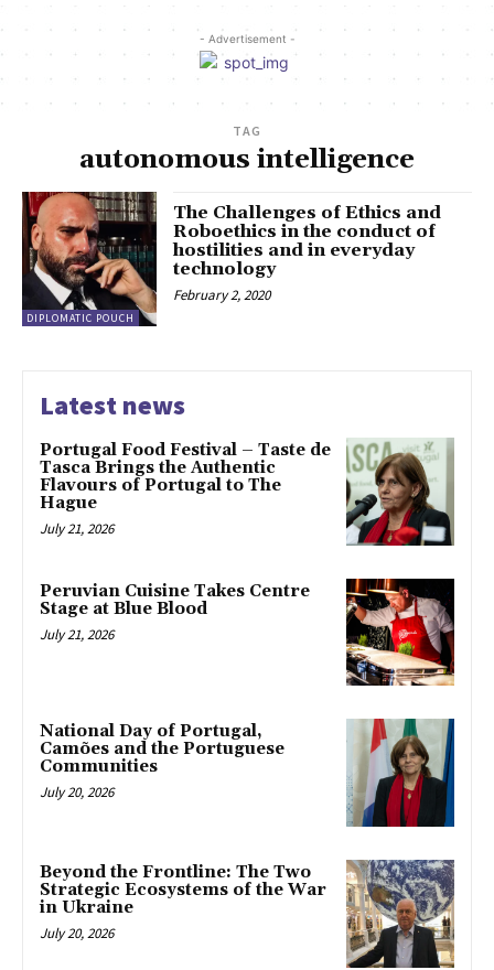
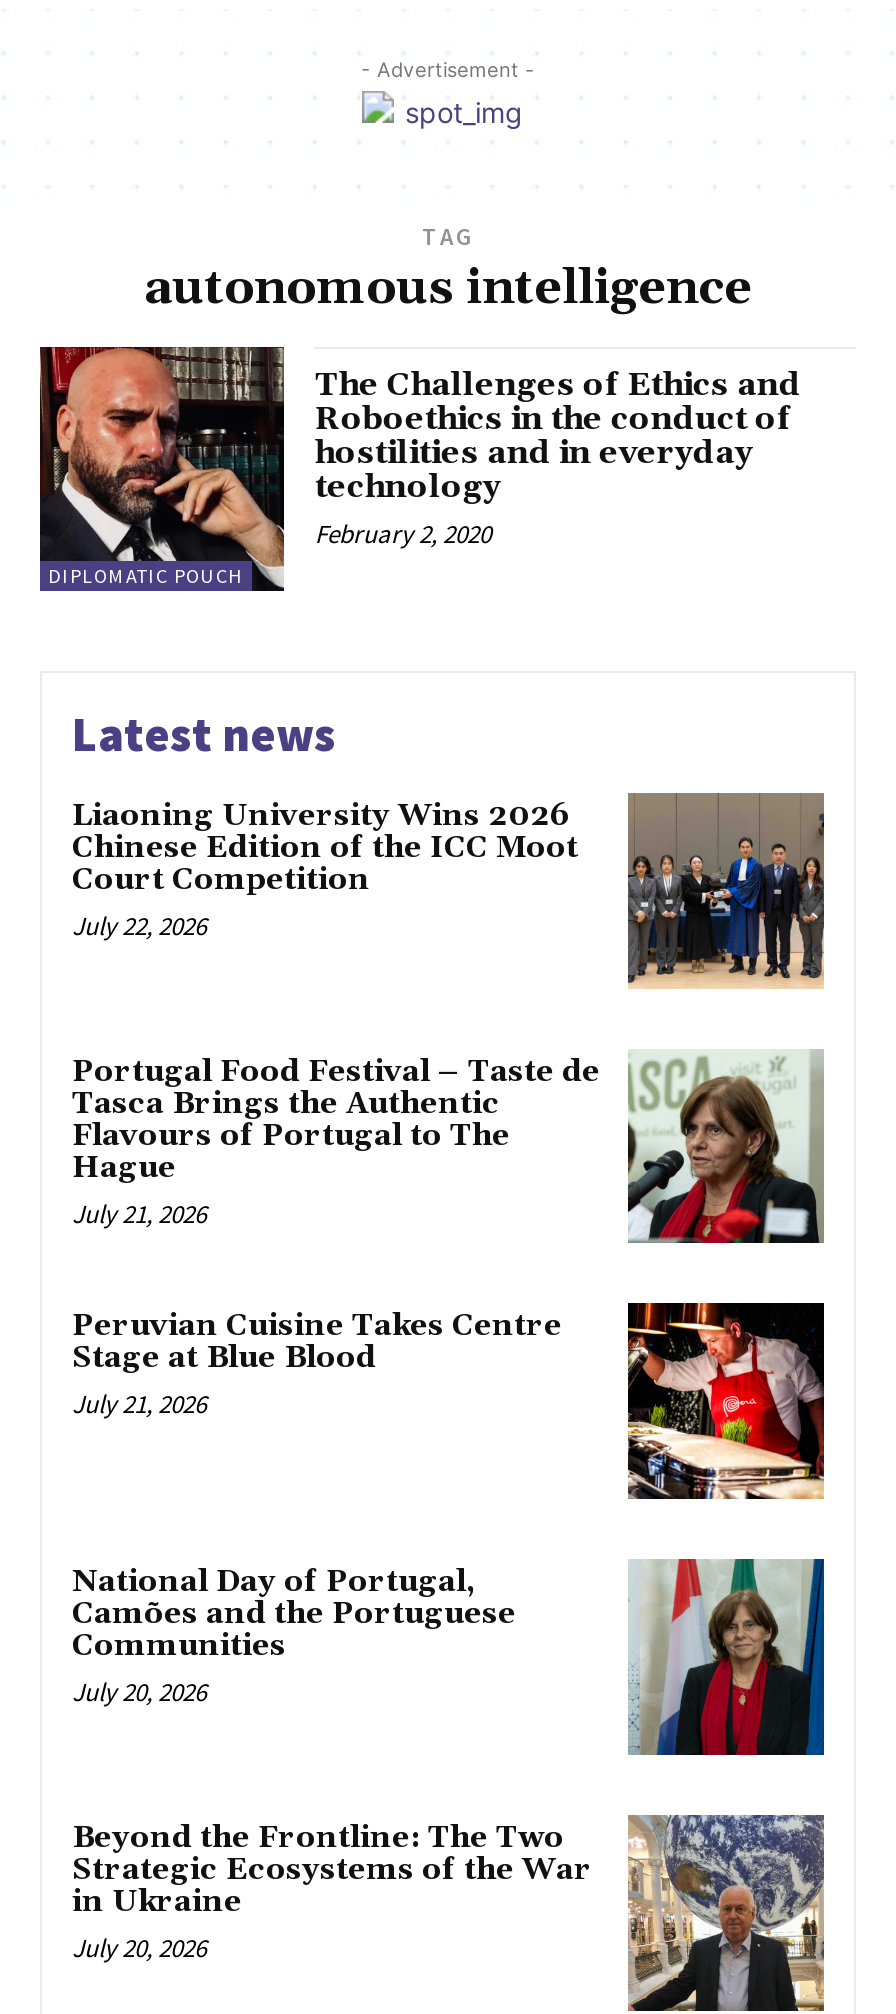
+ [image]
+ Liaoning University Wins 2026
+ Chinese Edition of the ICC Moot
+ Court Competition
+ July 22, 2026
